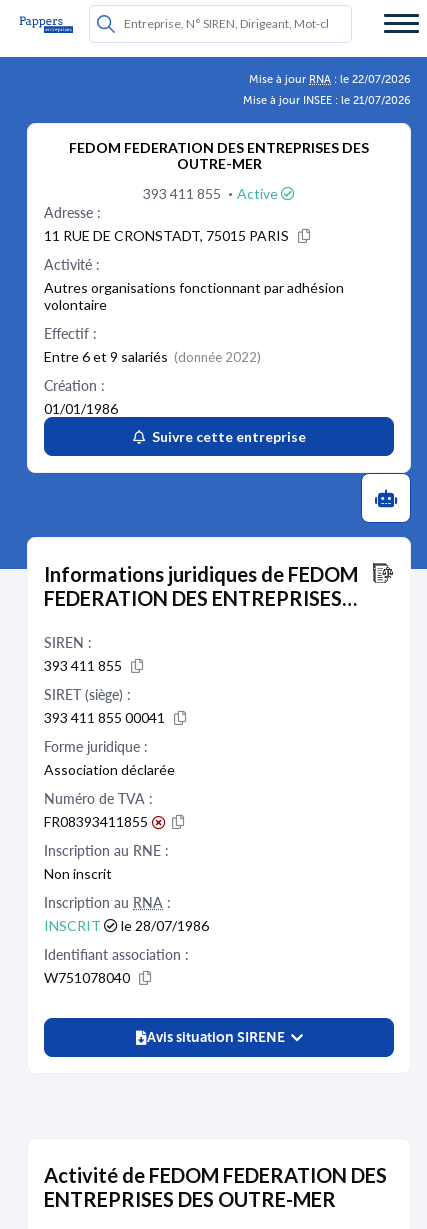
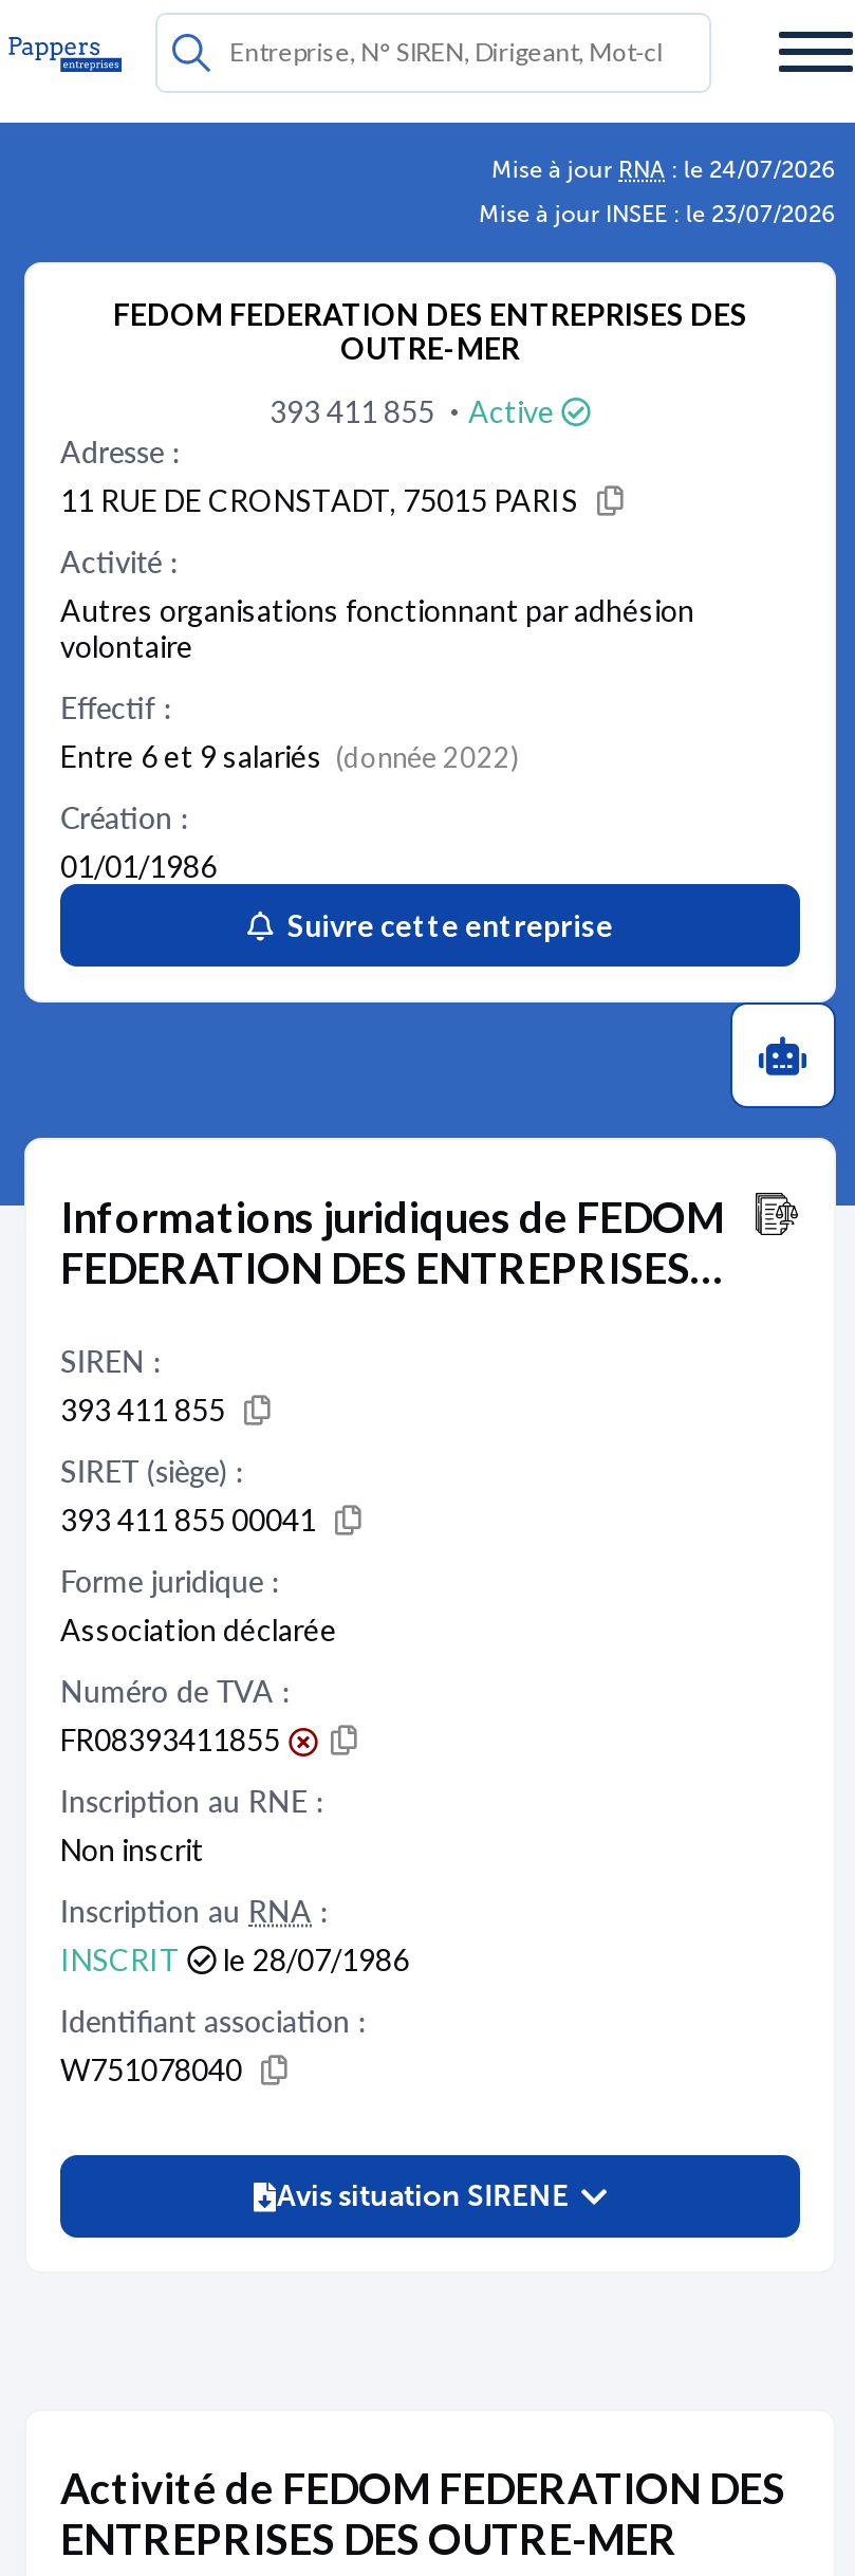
- Mise à jour RNA: le 22/07/2026
+ Mise à jour RNA: le 24/07/2026

- Mise à jour INSEE : le 21/07/2026
+ Mise à jour INSEE : le 23/07/2026
